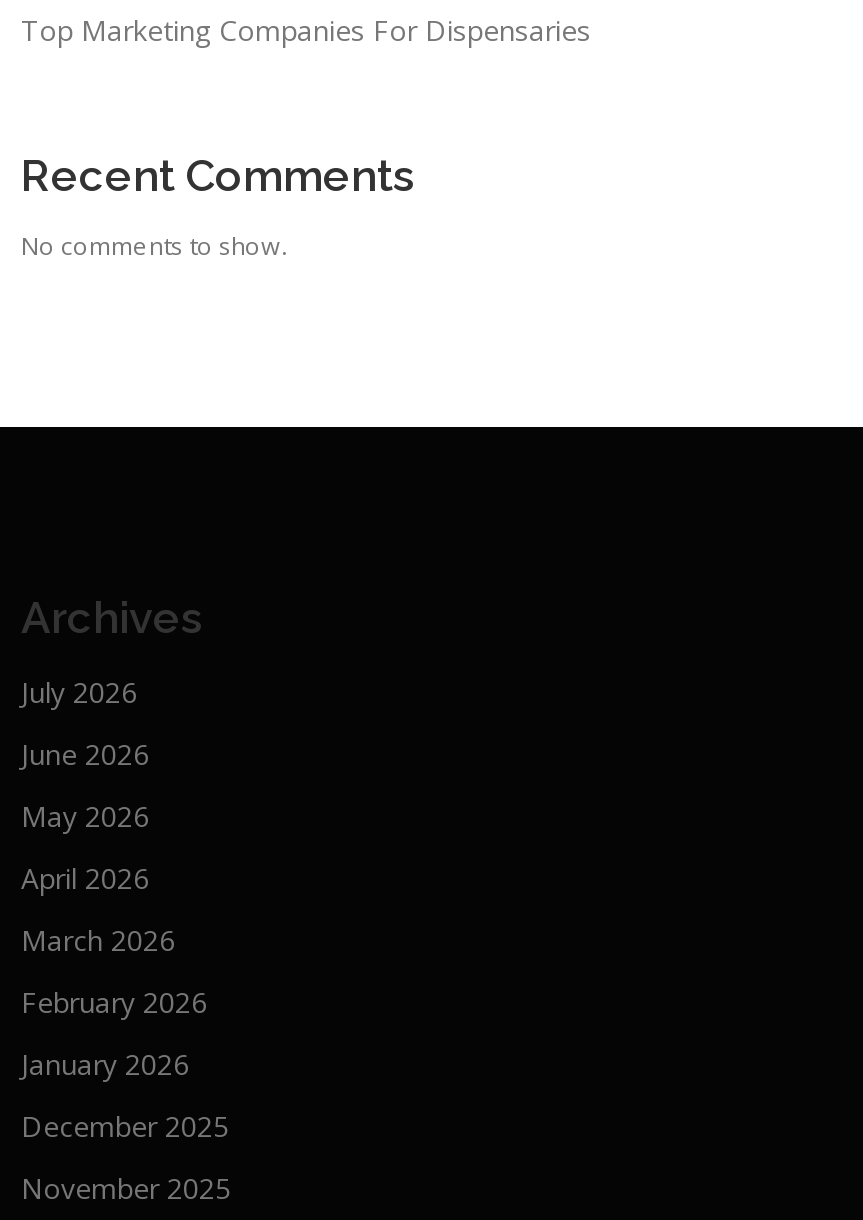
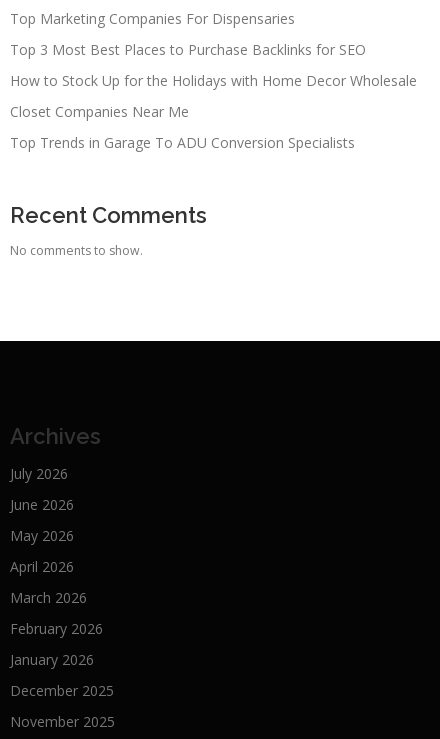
+ Top 3 Most Best Places to Purchase Backlinks for SEO
+ How to Stock Up for the Holidays with Home Decor Wholesale
+ Closet Companies Near Me
+ Top Trends in Garage To ADU Conversion Specialists
